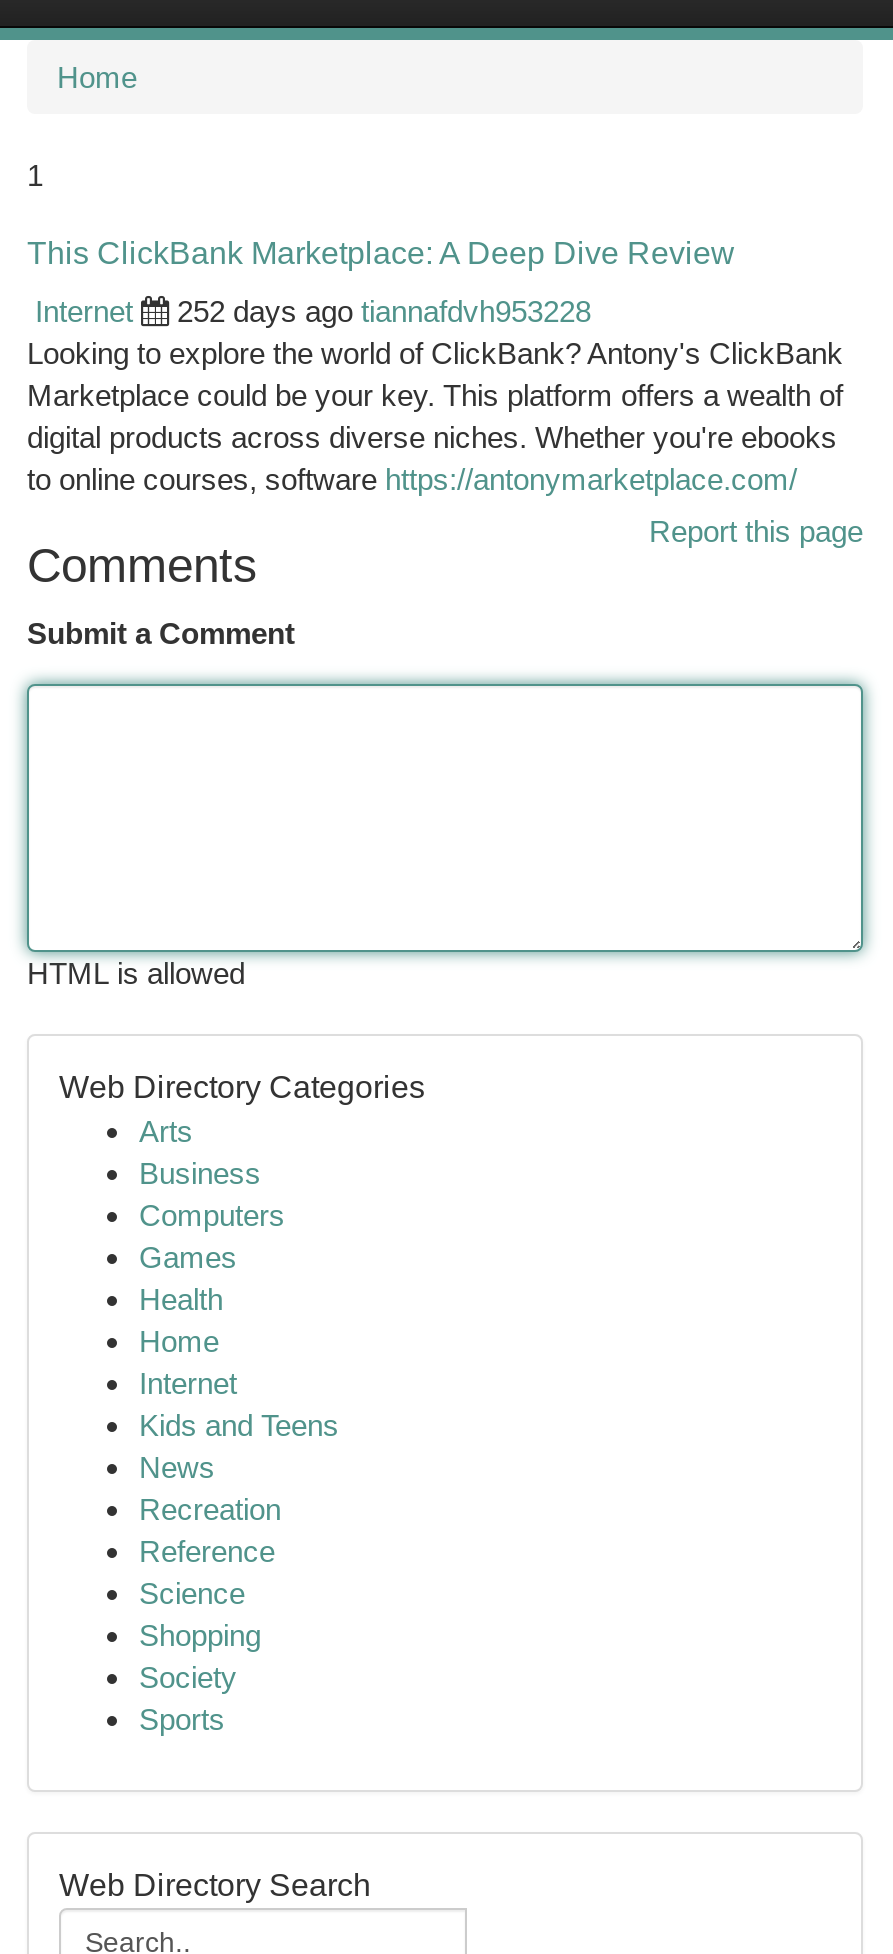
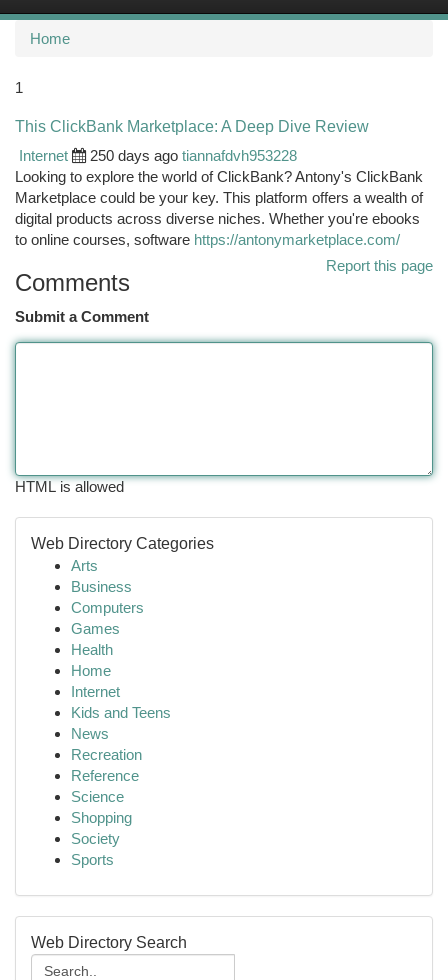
- 252 days ago tiannafdvh953228
+ 250 days ago tiannafdvh953228
